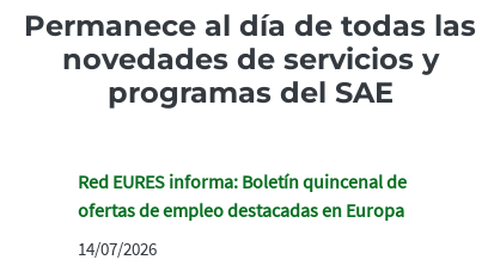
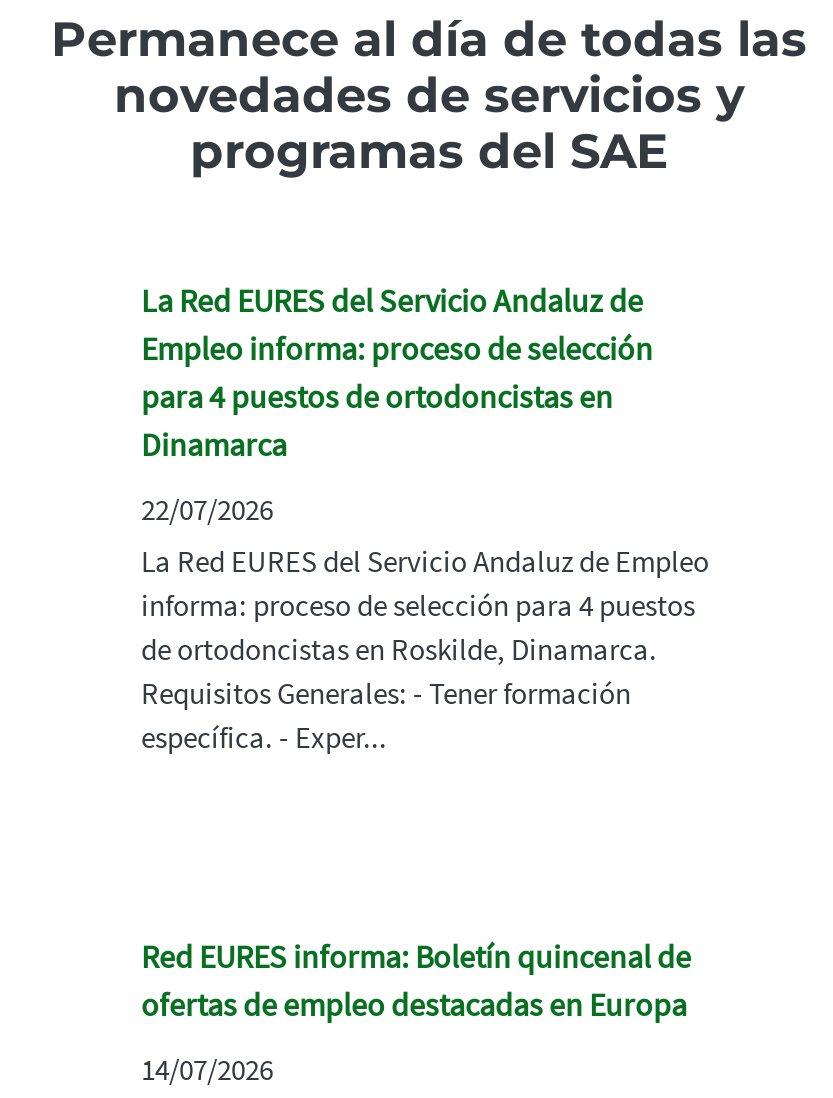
+ La Red EURES del Servicio Andaluz de
+ Empleo informa: proceso de selección
+ para 4 puestos de ortodoncistas en
+ Dinamarca
+ 22/07/2026
+ La Red EURES del Servicio Andaluz de Empleo
+ informa: proceso de selección para 4 puestos
+ de ortodoncistas en Roskilde, Dinamarca.
+ Requisitos Generales: - Tener formación
+ específica. - Exper...
